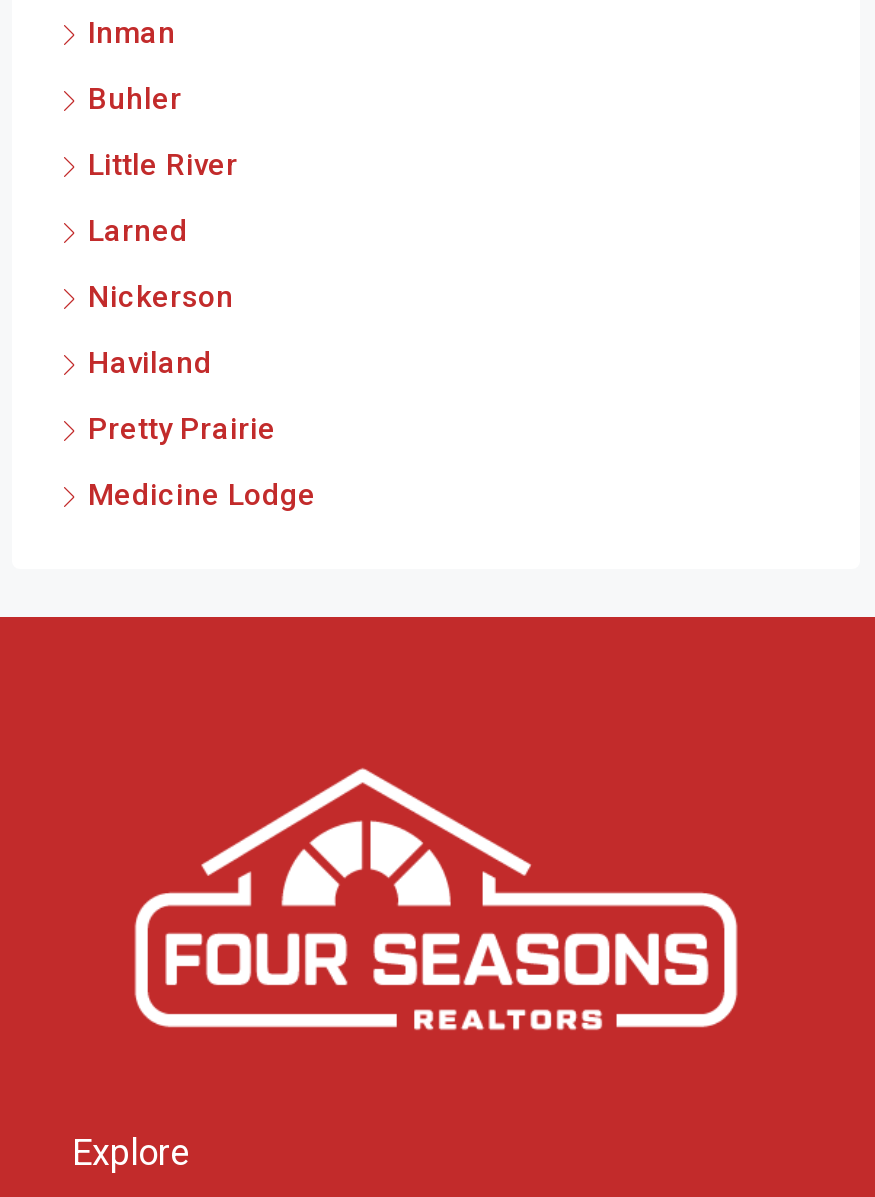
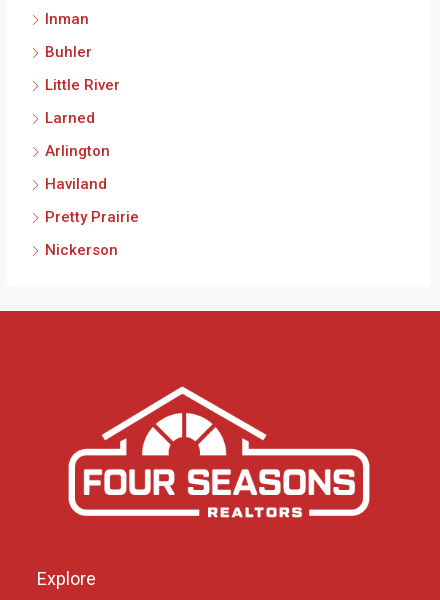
+ Arlington

moved down: Nickerson

- Medicine Lodge
